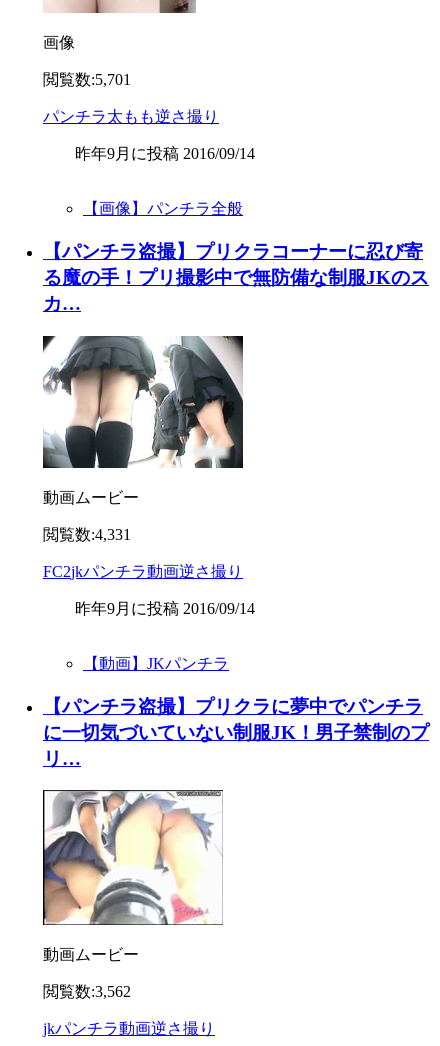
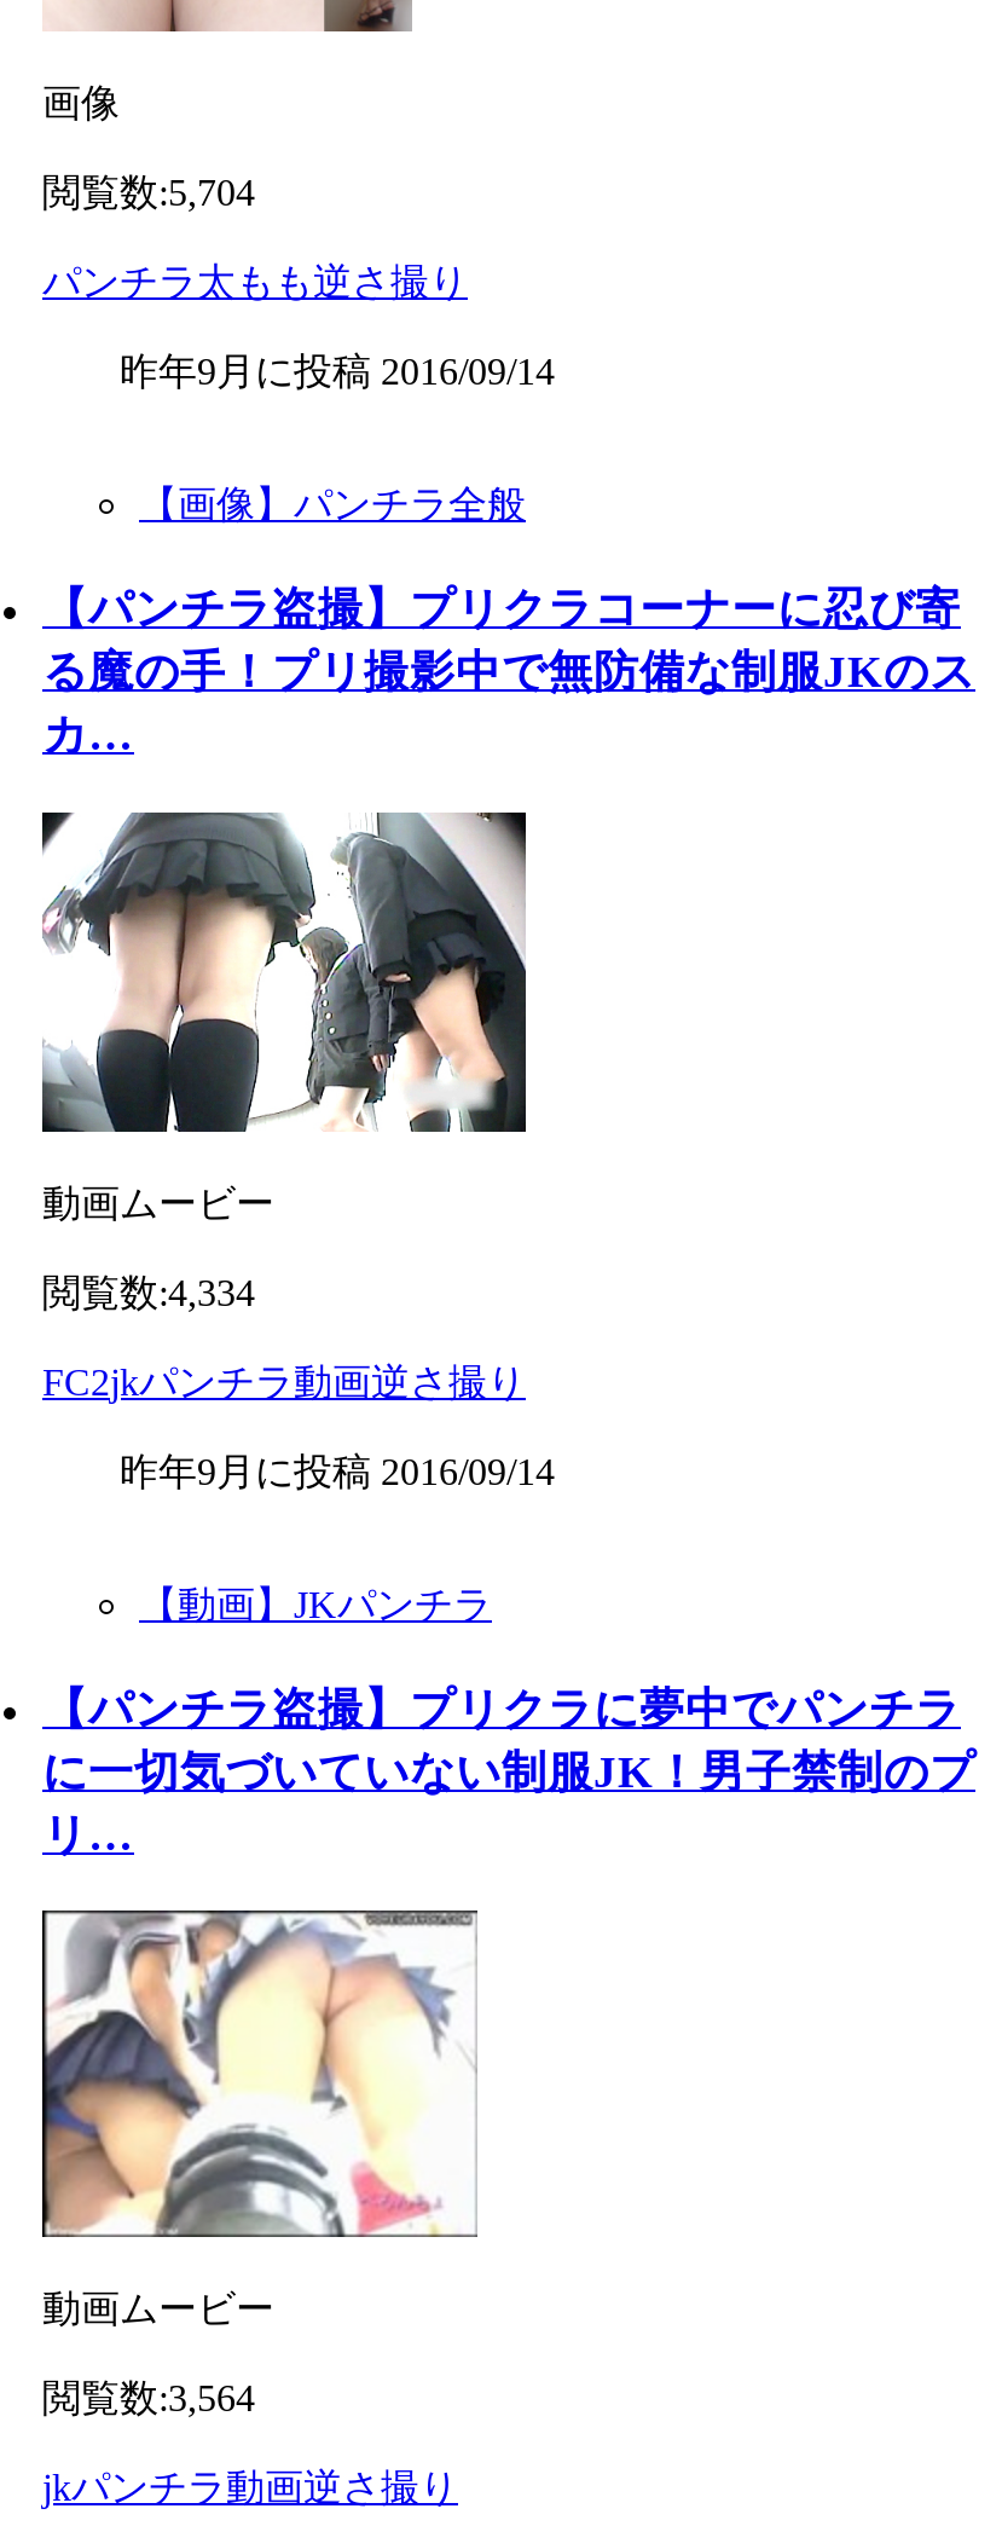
- 閲覧数:5,701
+ 閲覧数:5,704

- 閲覧数:4,331
+ 閲覧数:4,334

- 閲覧数:3,562
+ 閲覧数:3,564
